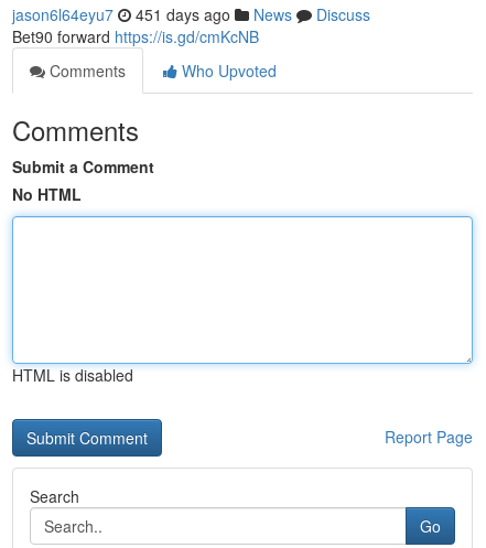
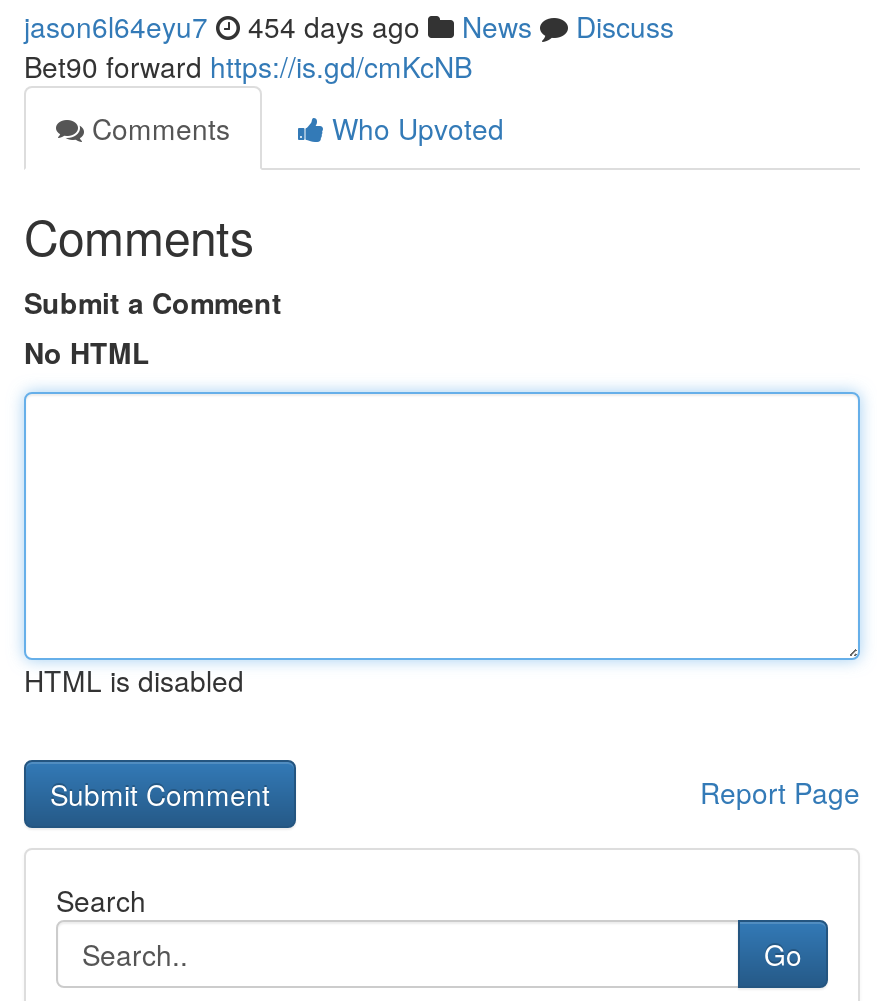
- jason6l64eyu7 451 days ago News Discuss
+ jason6l64eyu7 454 days ago News Discuss
